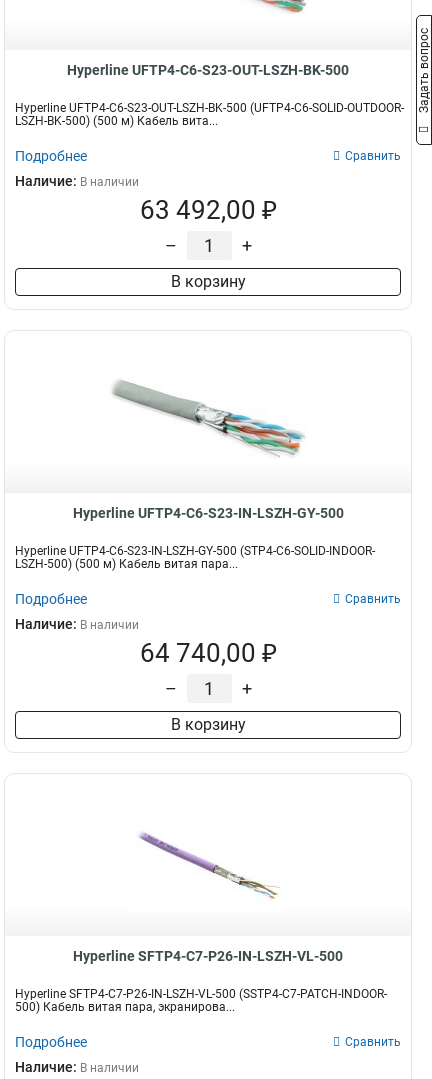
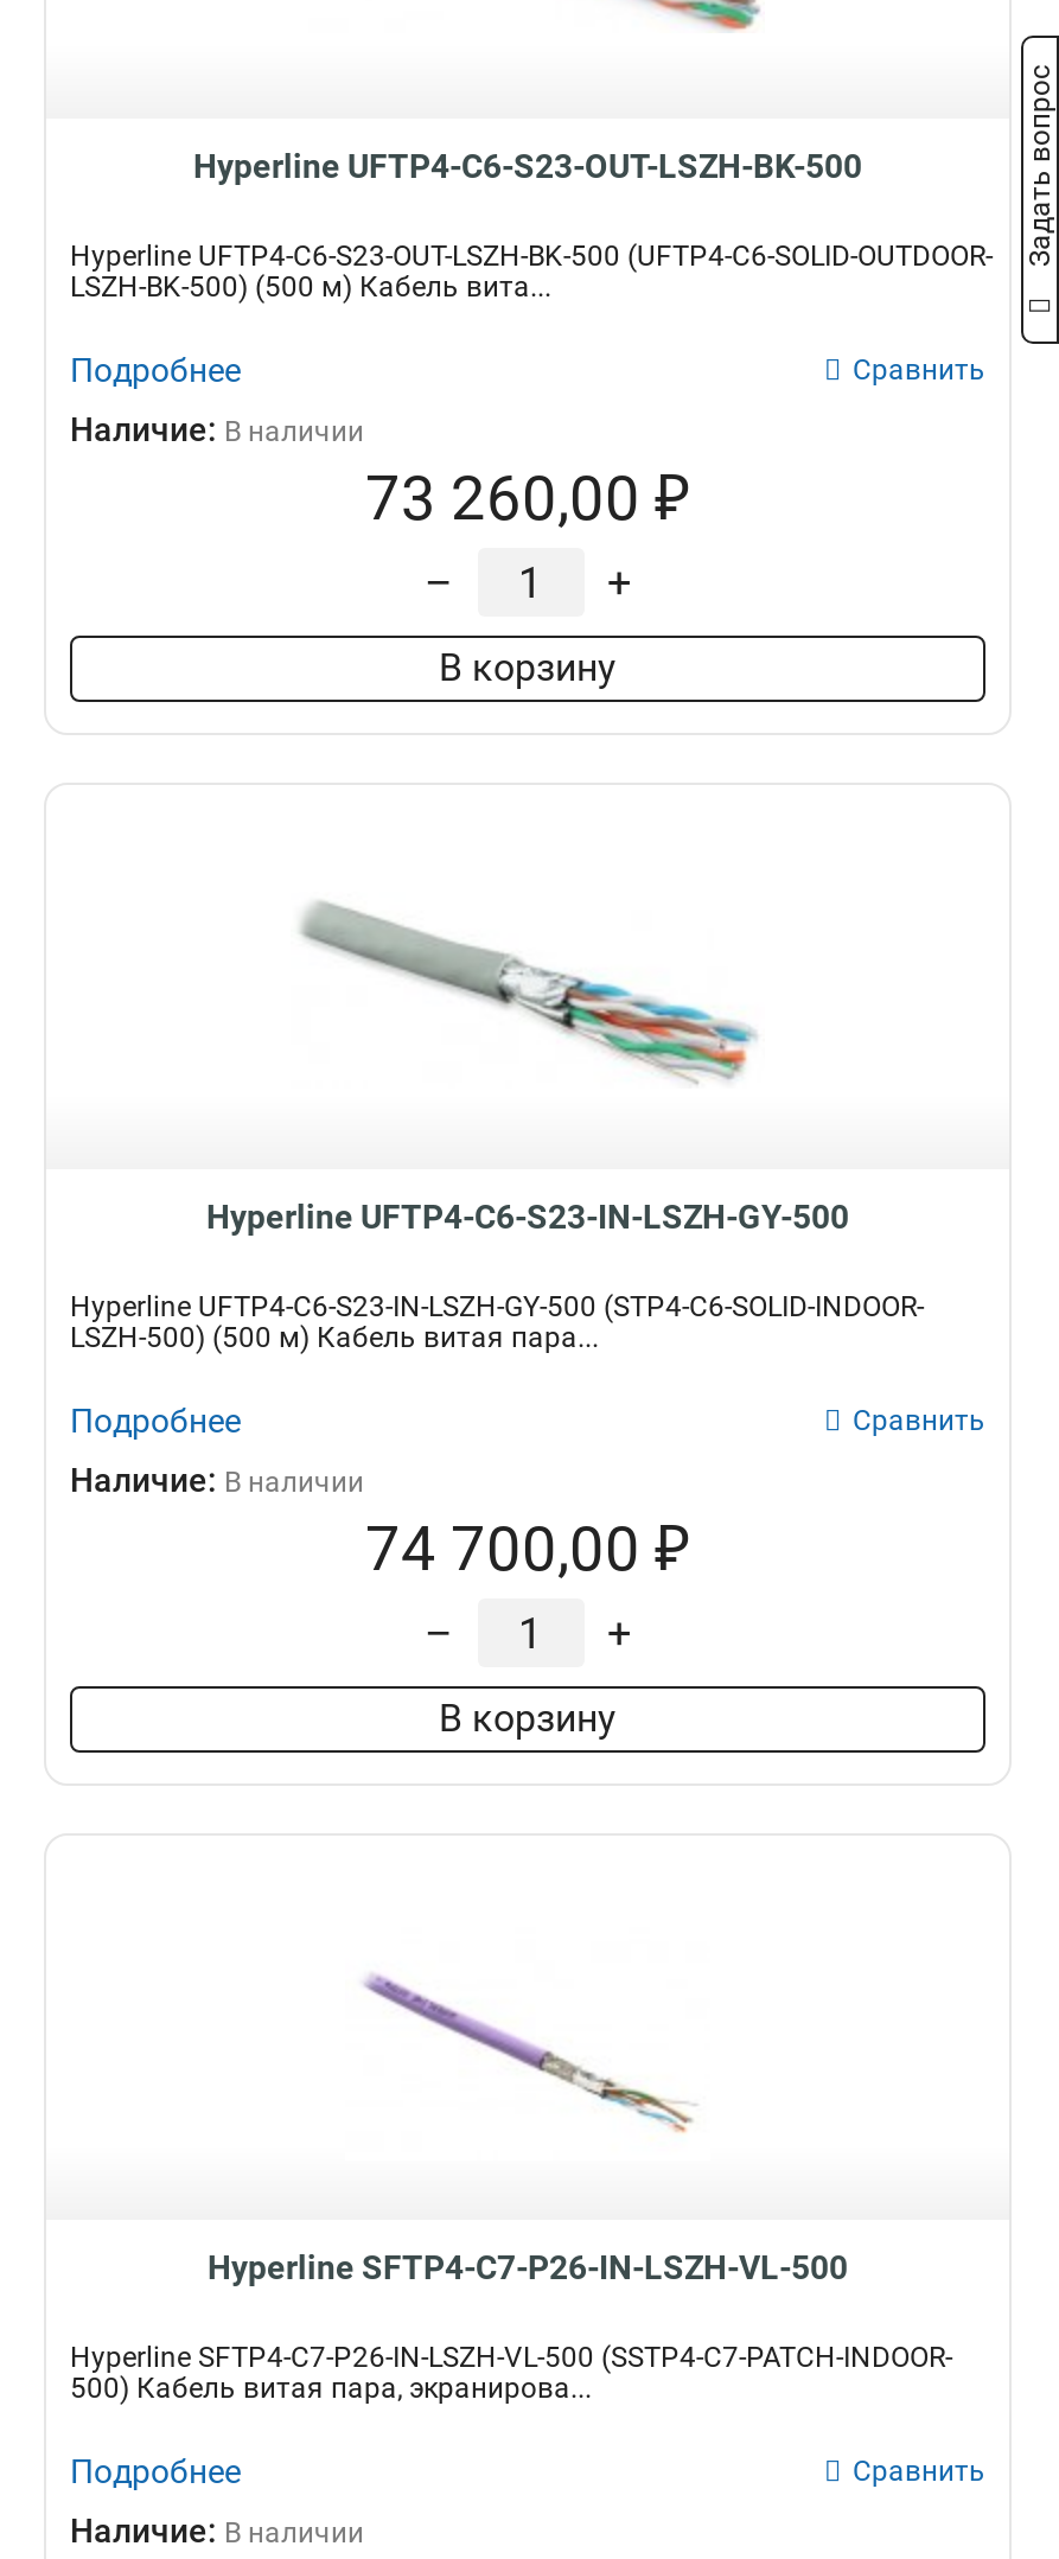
- 63 492,00 ₽
+ 73 260,00 ₽

- 64 740,00 ₽
+ 74 700,00 ₽
